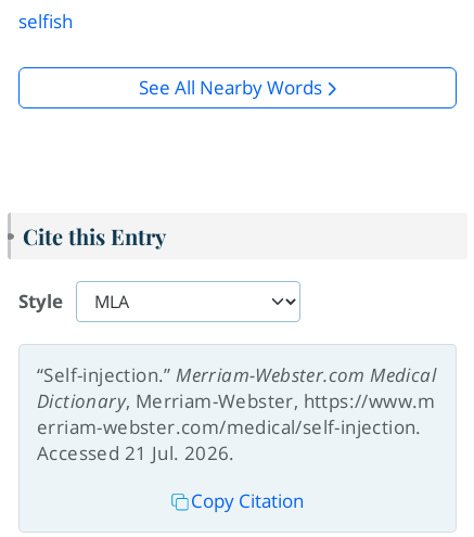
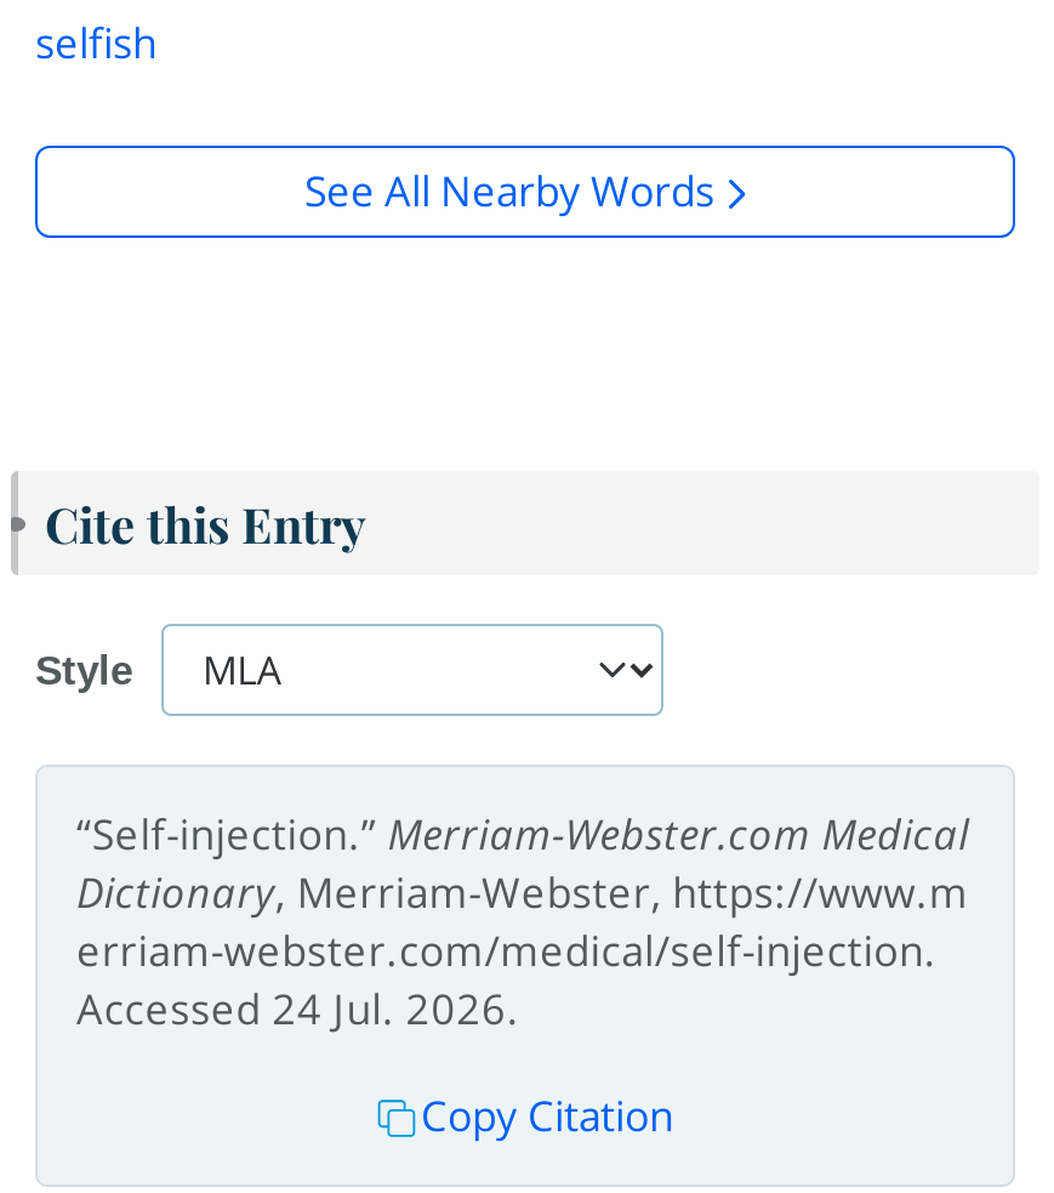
- Accessed 21 Jul. 2026.
+ Accessed 24 Jul. 2026.
